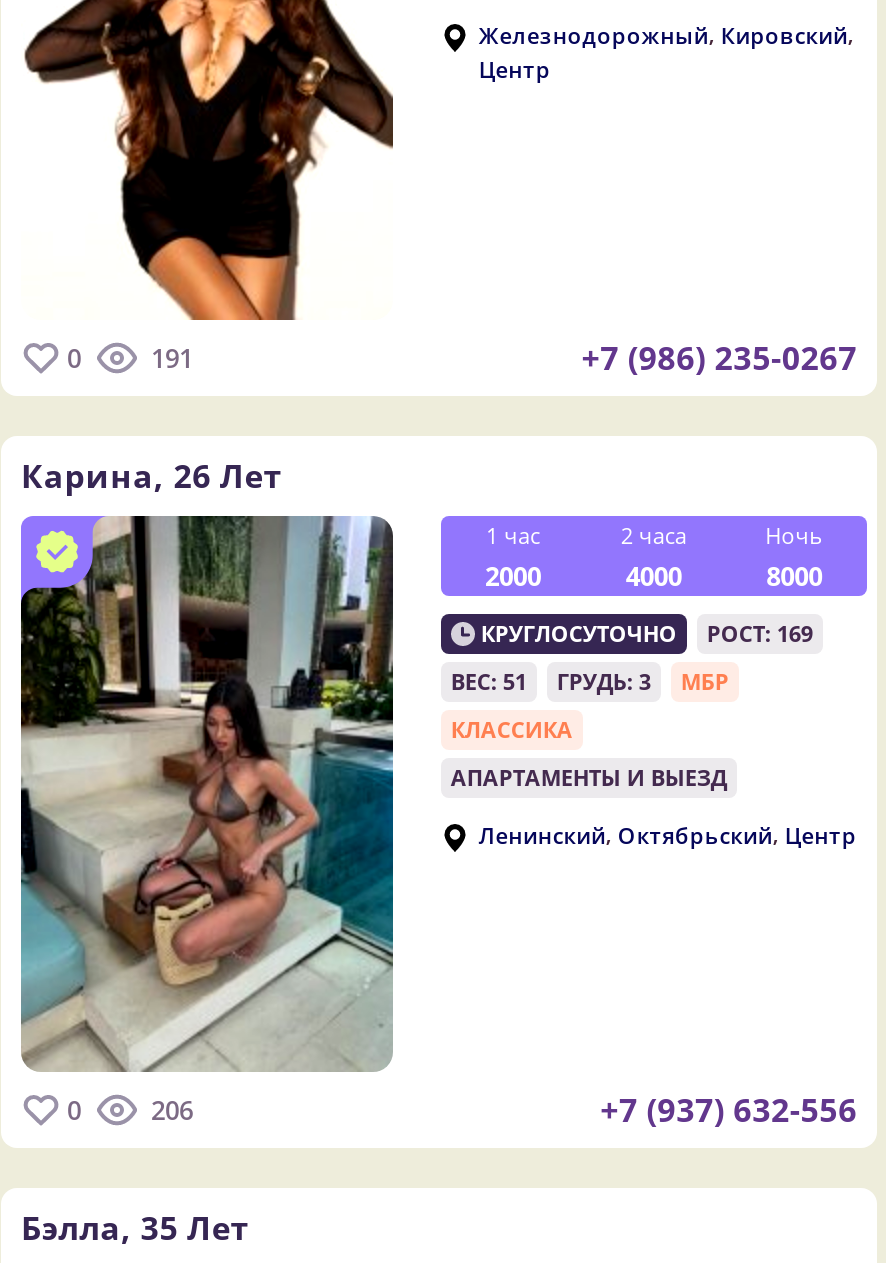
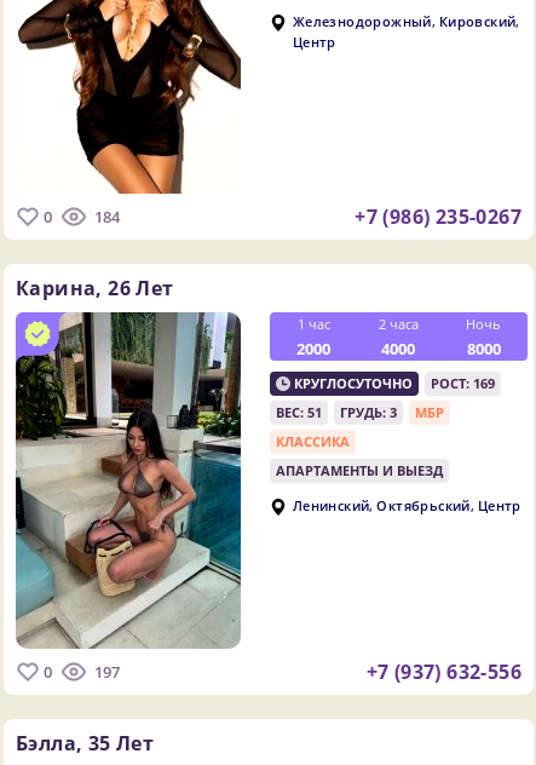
- 0 191
+ 0 184

- 0 206
+ 0 197
